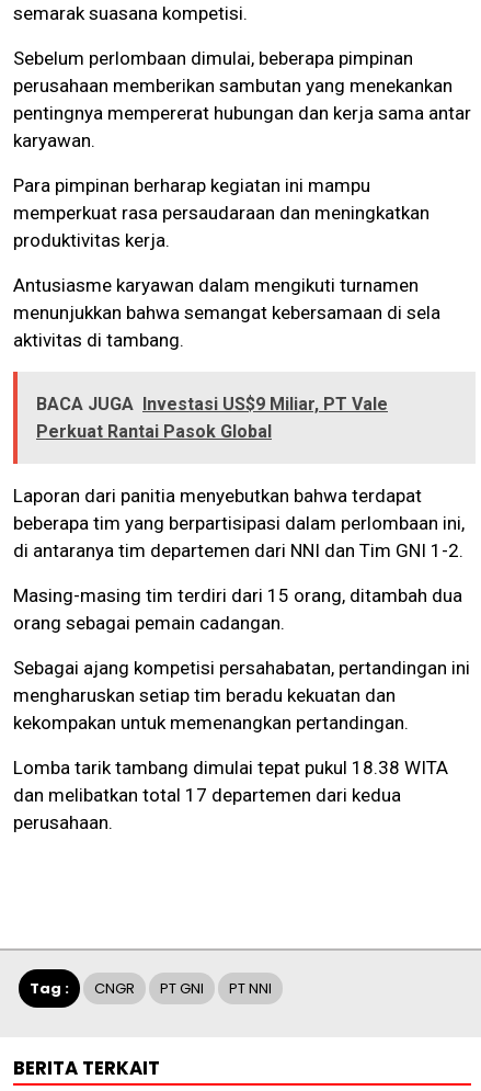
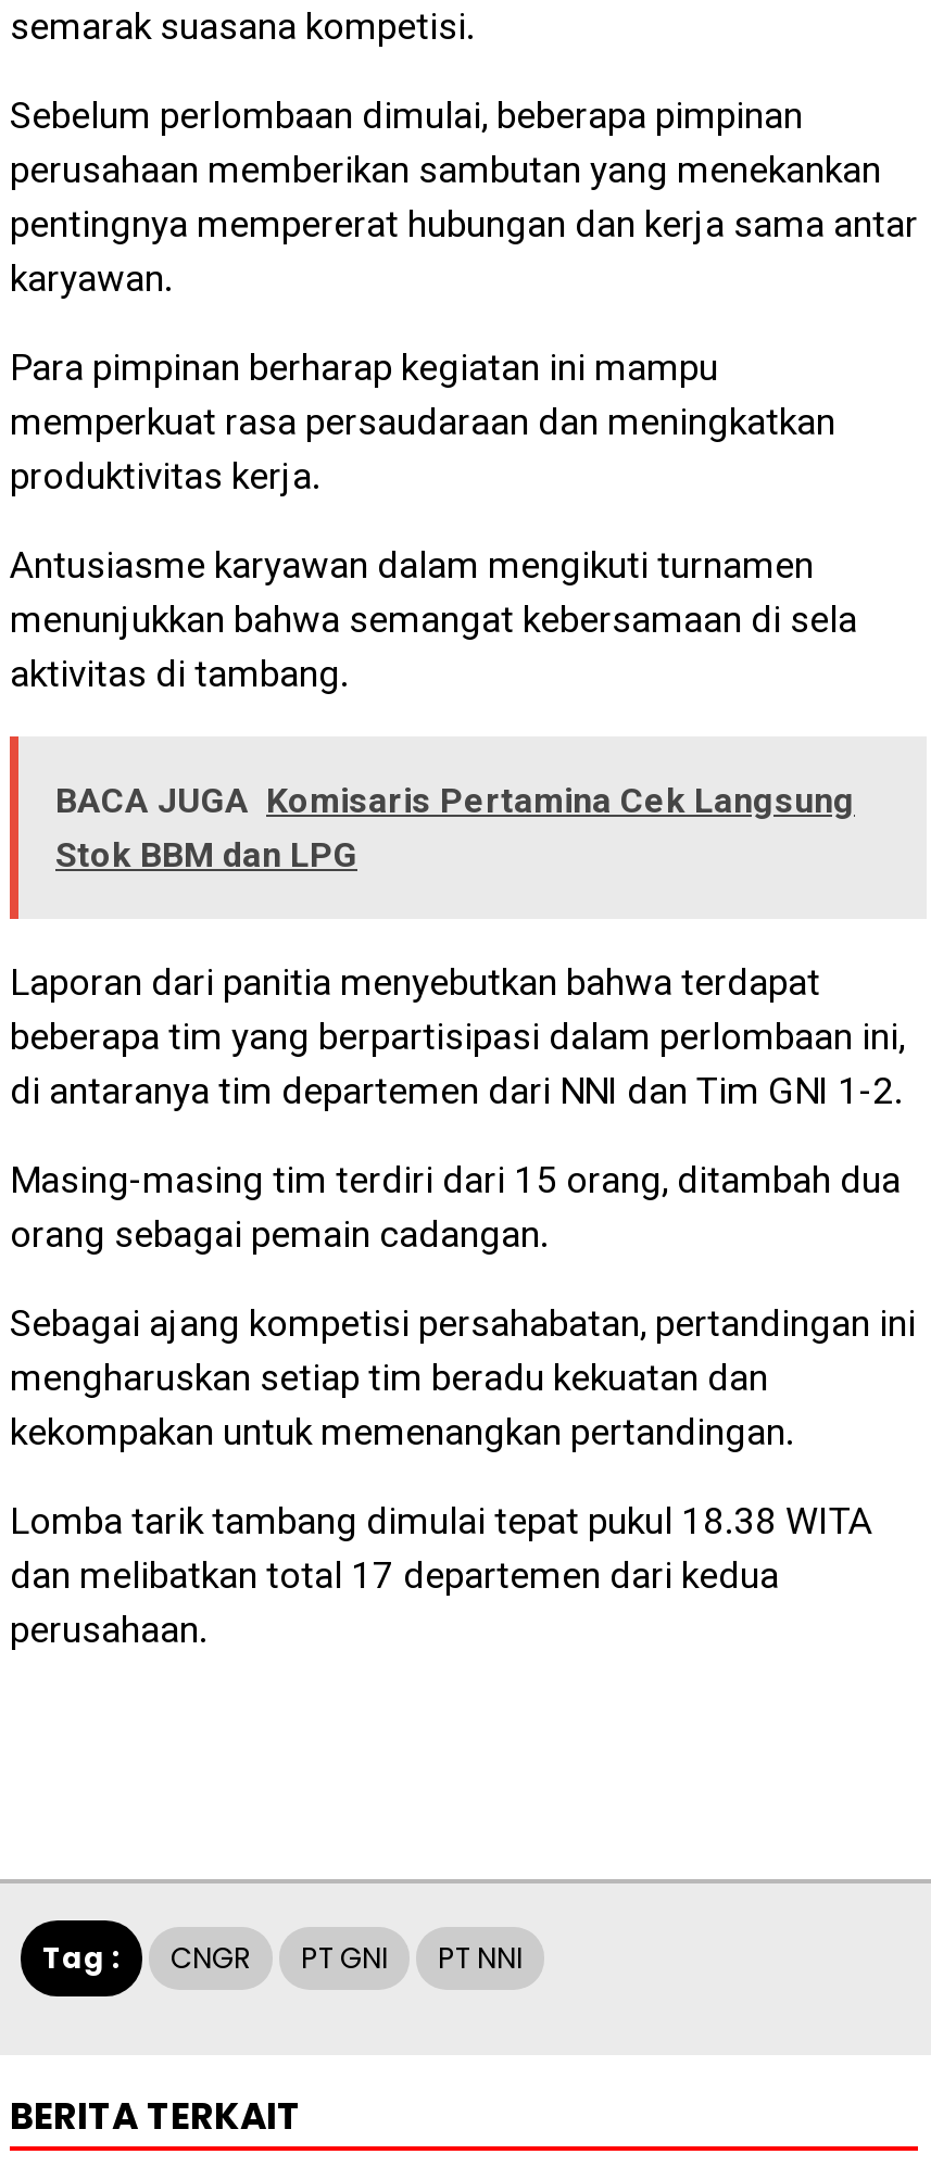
- BACA JUGA Investasi US$9 Miliar, PT Vale
- Perkuat Rantai Pasok Global
+ BACA JUGA Komisaris Pertamina Cek Langsung
+ Stok BBM dan LPG
